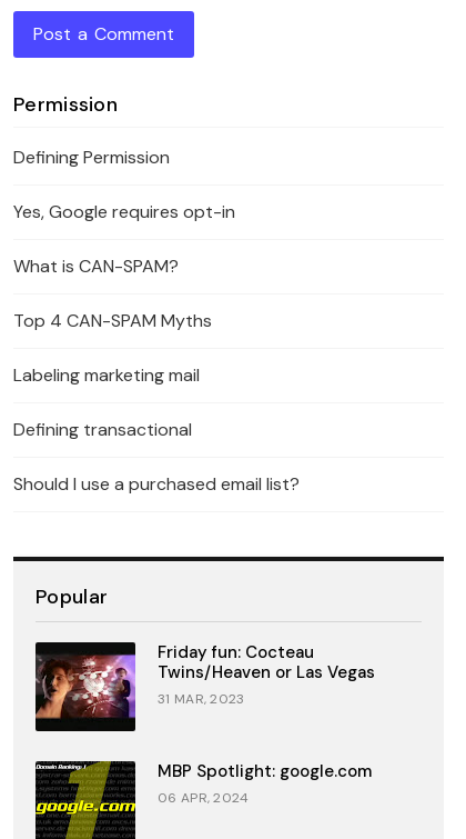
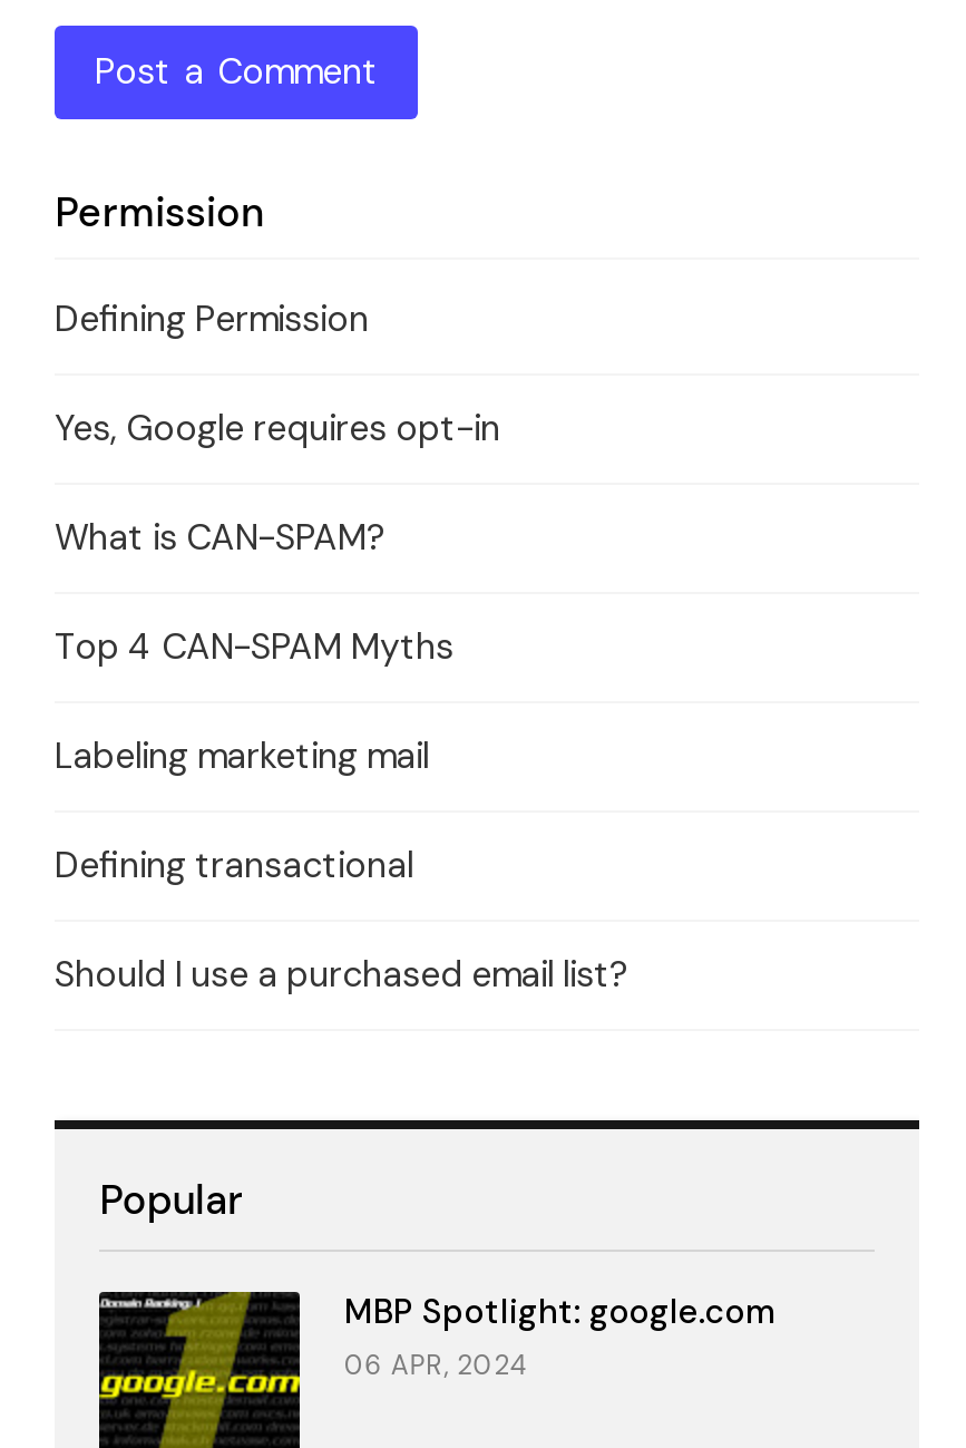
- [image]
- Friday fun: Cocteau
- Twins/Heaven or Las Vegas
- 31 MAR, 2023
